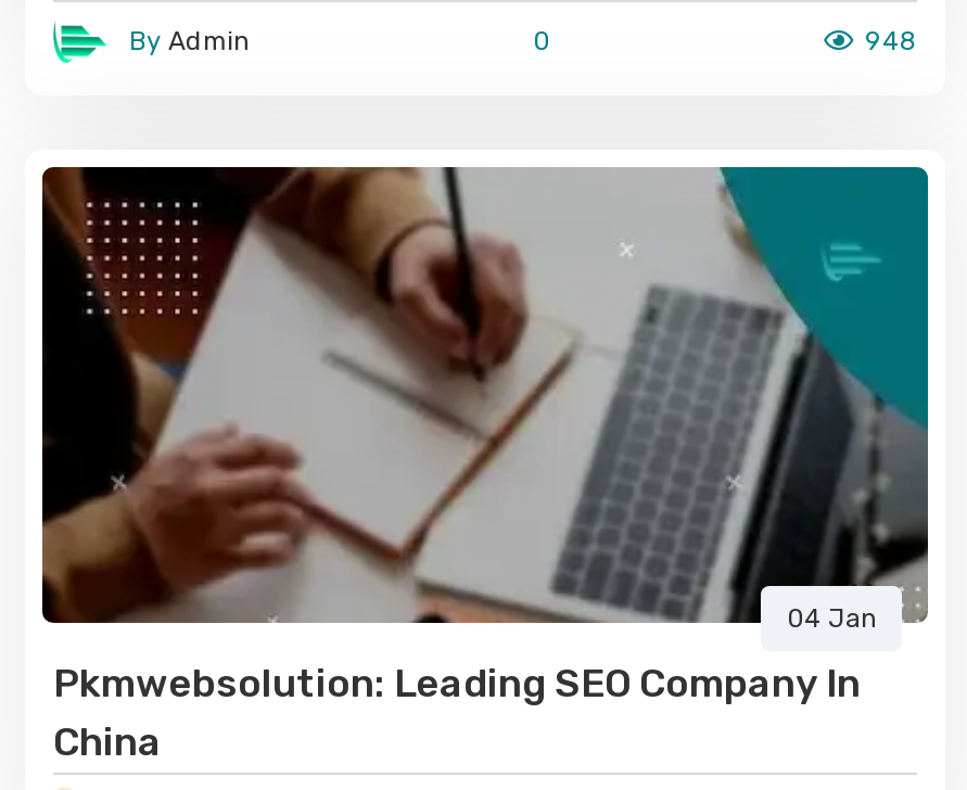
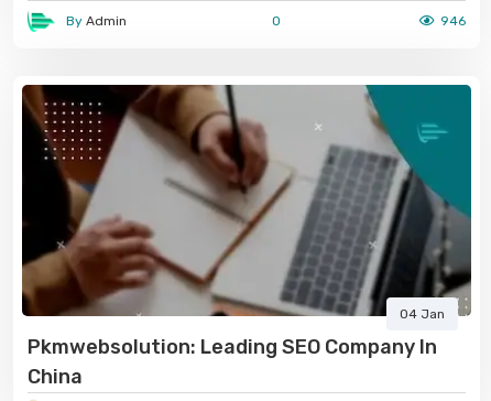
- 948
+ 946
